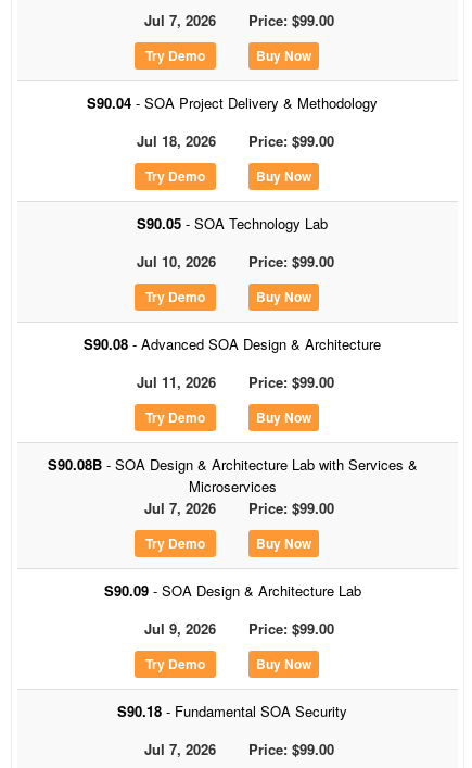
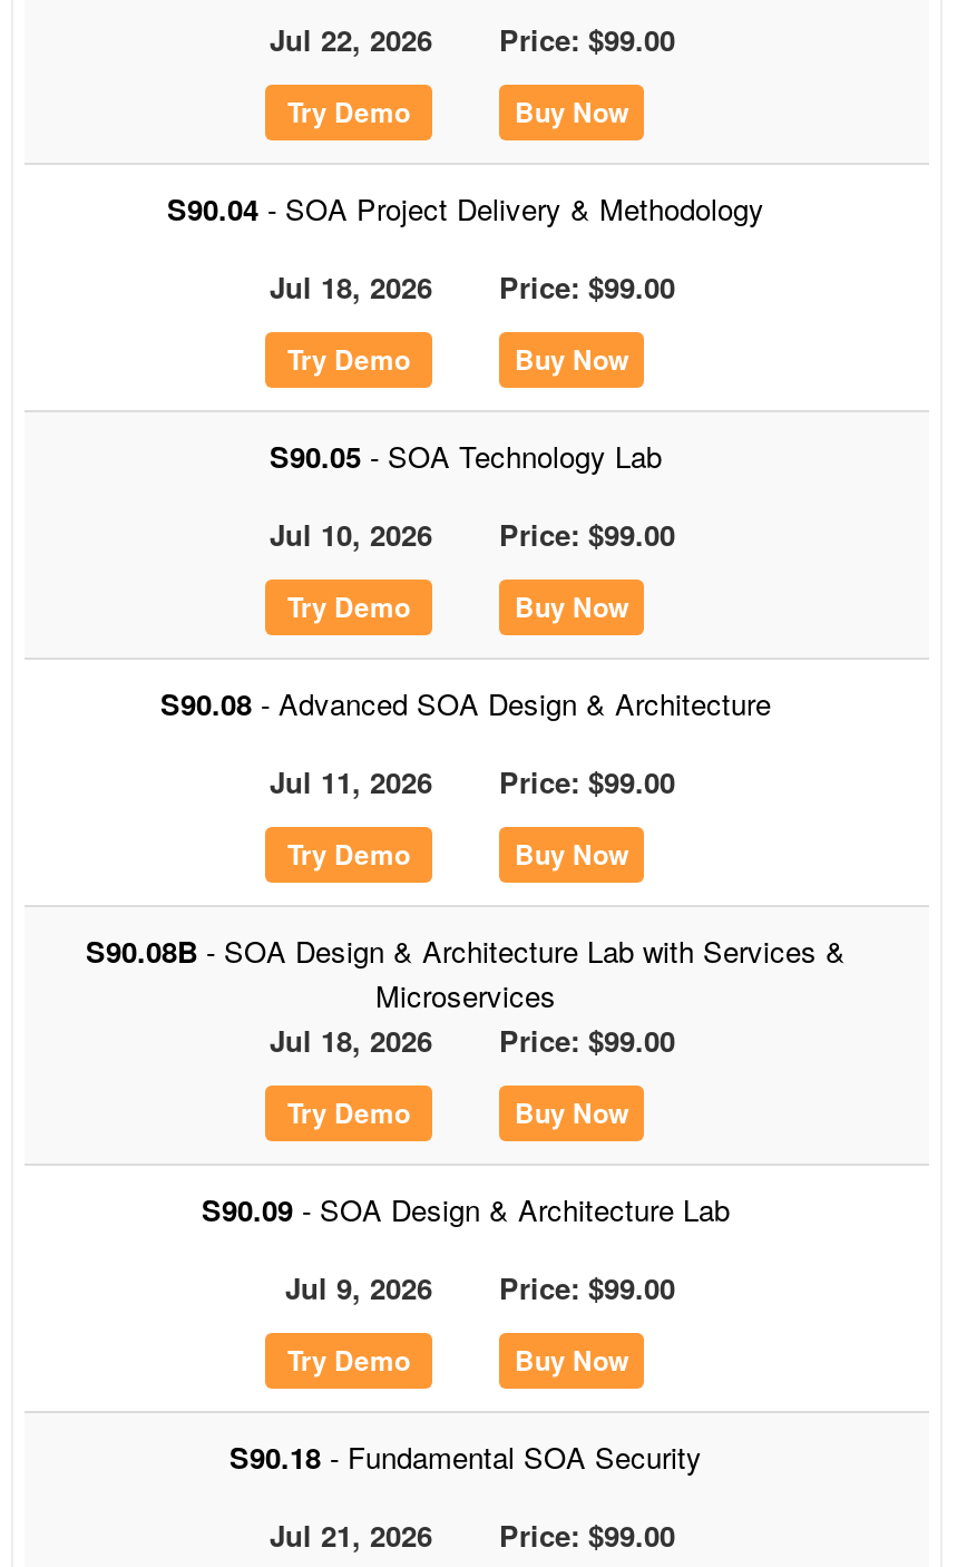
- Jul 7, 2026 Price: $99.00
+ Jul 22, 2026 Price: $99.00

- Jul 7, 2026 Price: $99.00
+ Jul 18, 2026 Price: $99.00

- Jul 7, 2026 Price: $99.00
+ Jul 21, 2026 Price: $99.00
